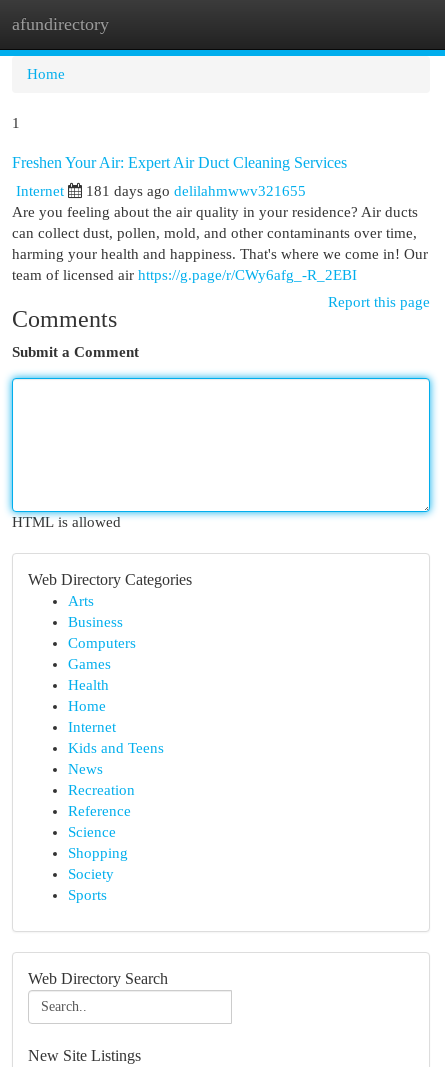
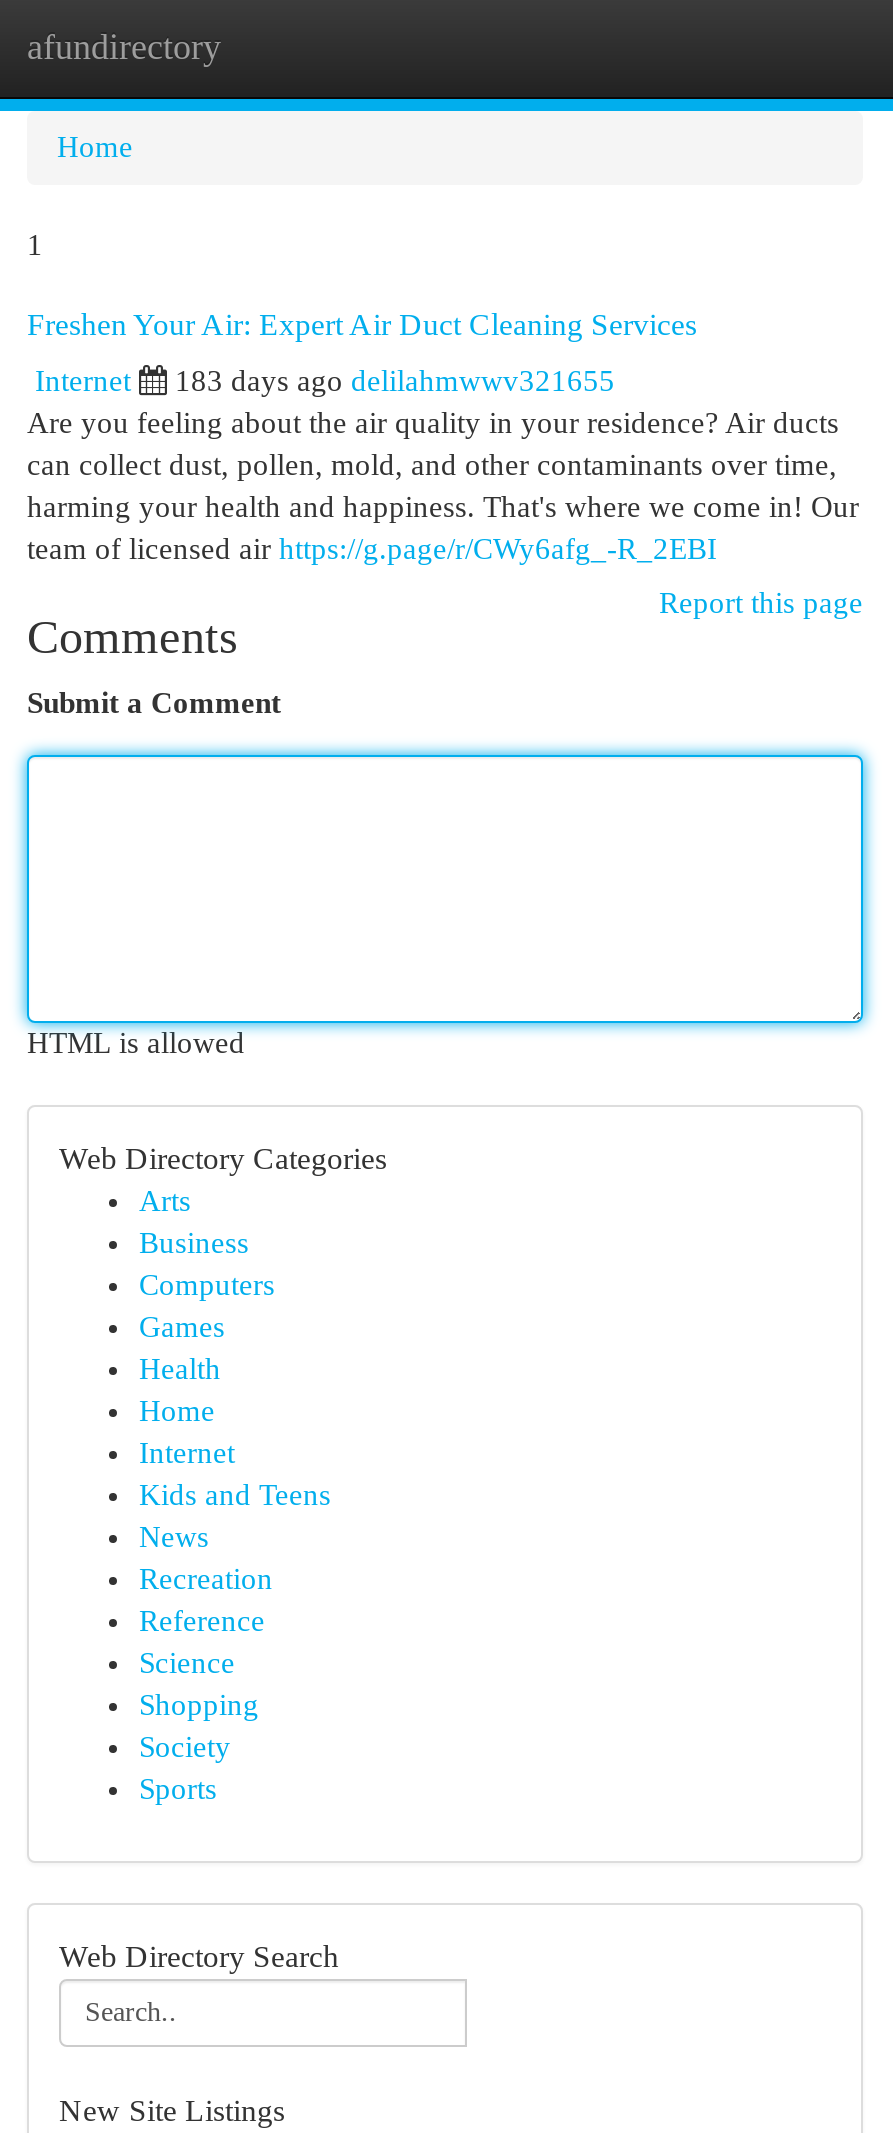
- 181 days ago delilahmwwv321655
+ 183 days ago delilahmwwv321655
